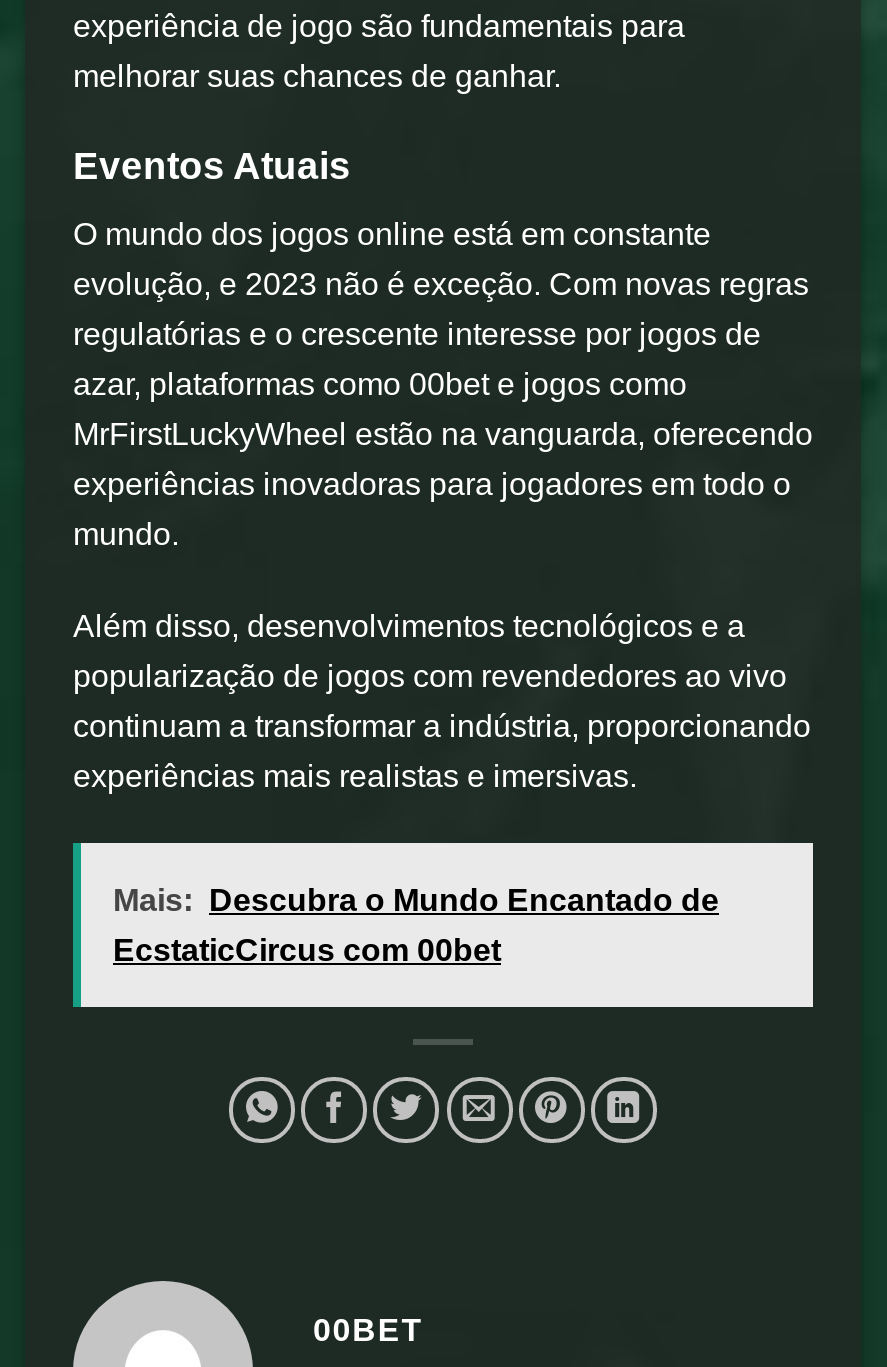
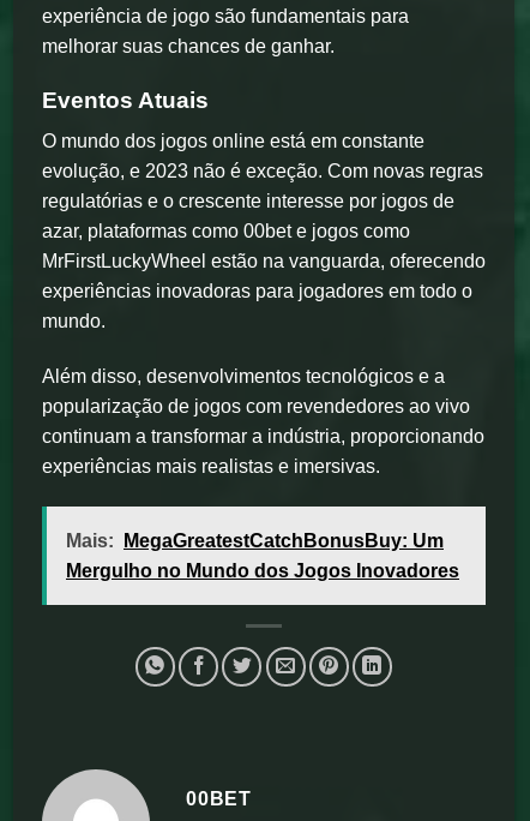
- Mais: Descubra o Mundo Encantado de
+ Mais: MegaGreatestCatchBonusBuy: Um

- EcstaticCircus com 00bet
+ Mergulho no Mundo dos Jogos Inovadores
